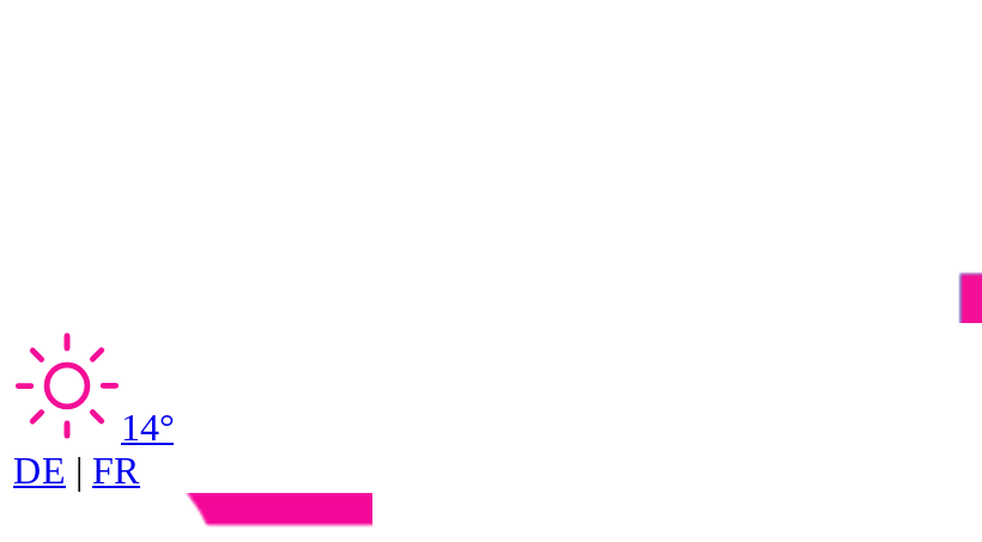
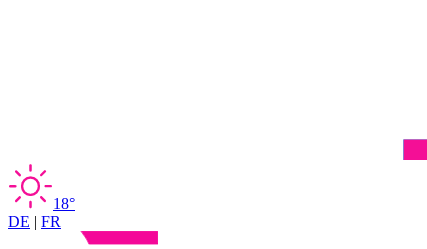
- 14°
+ 18°
